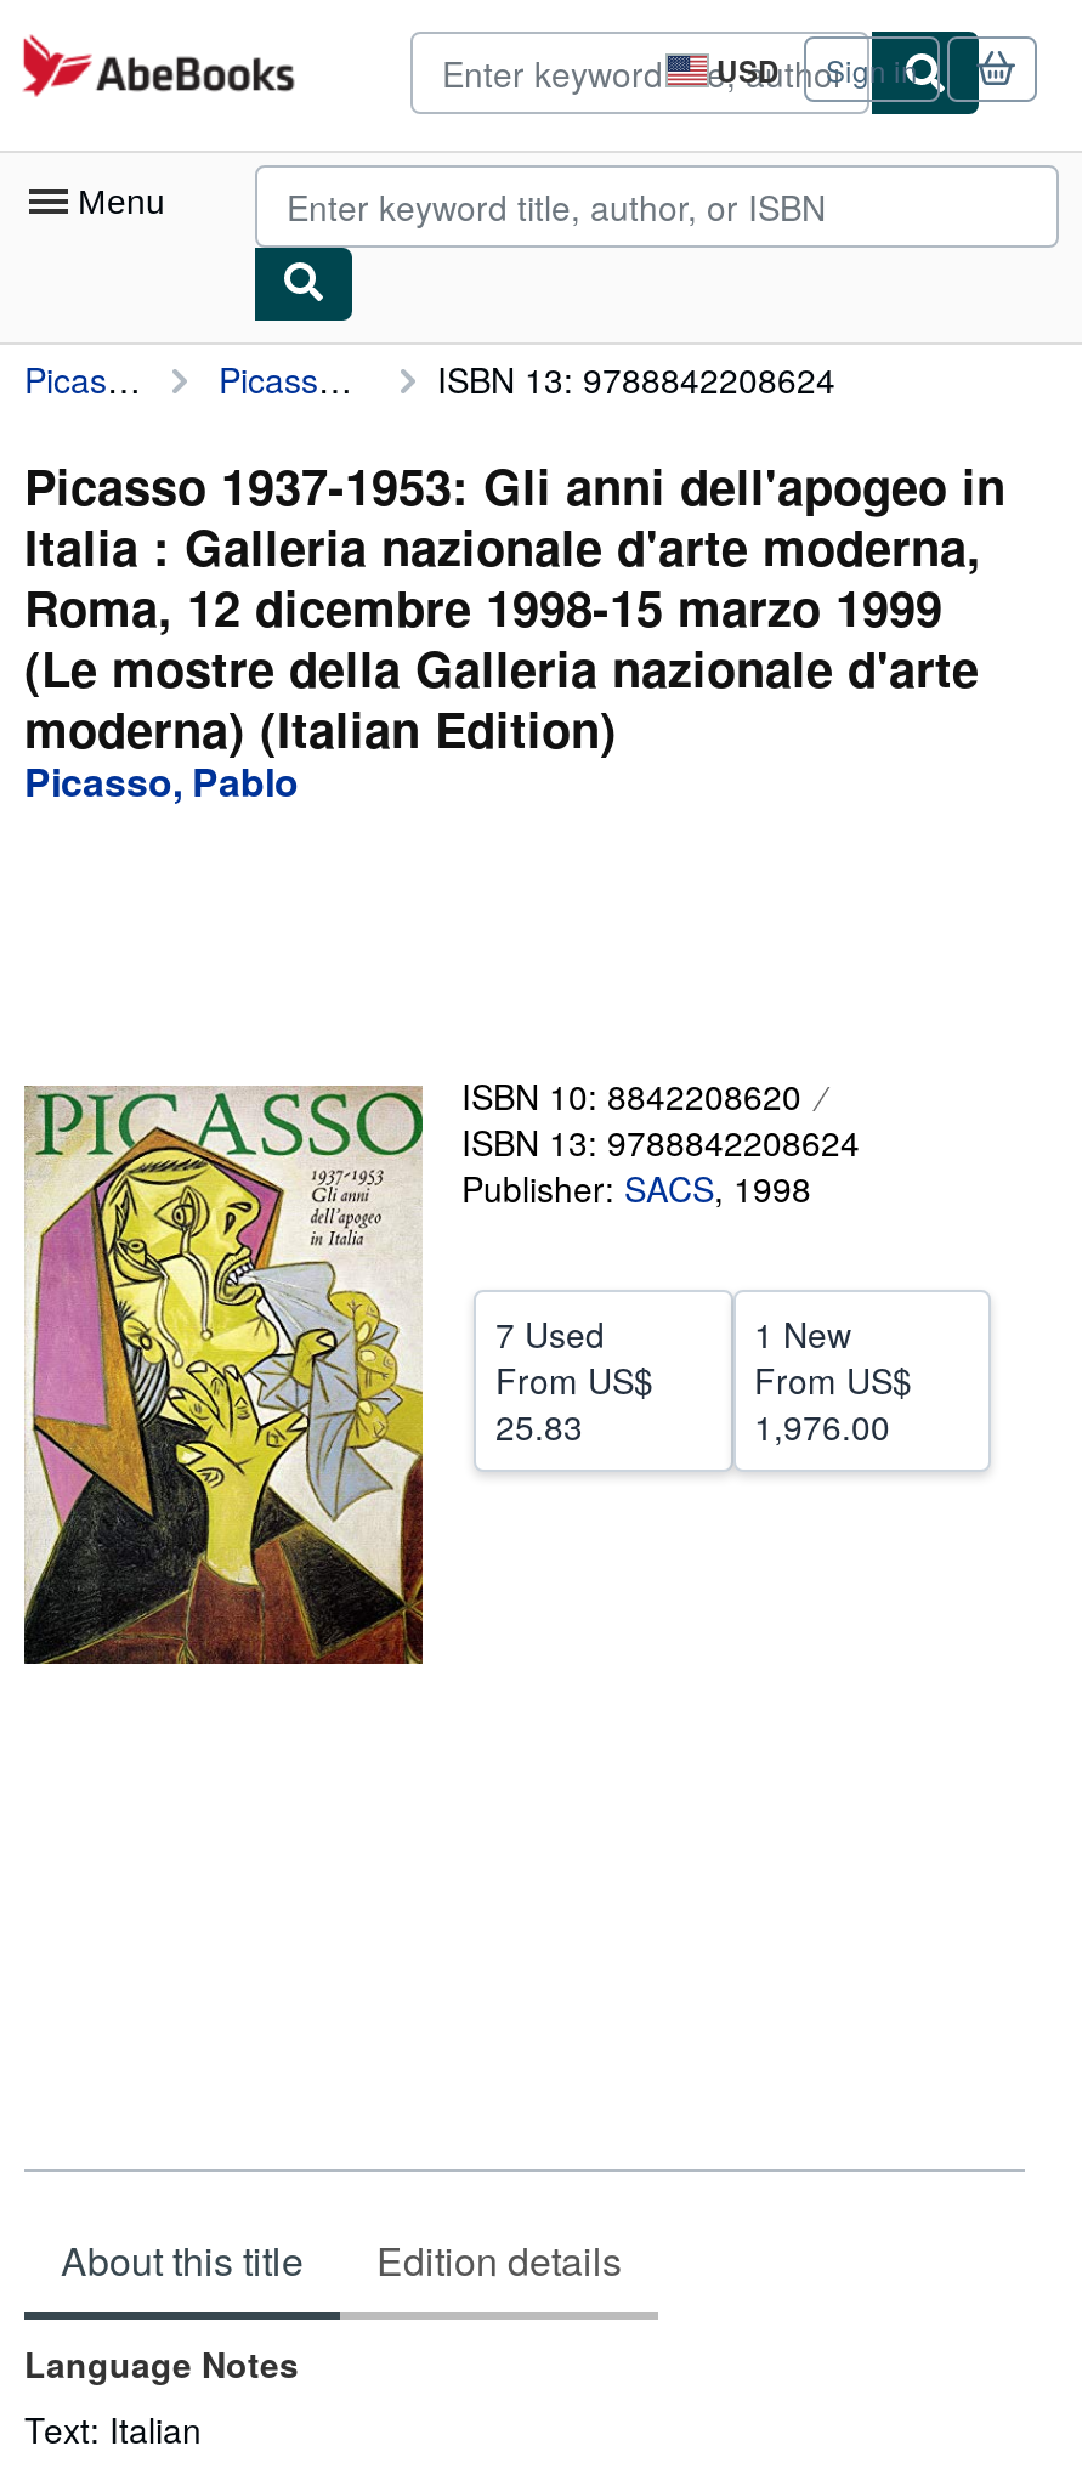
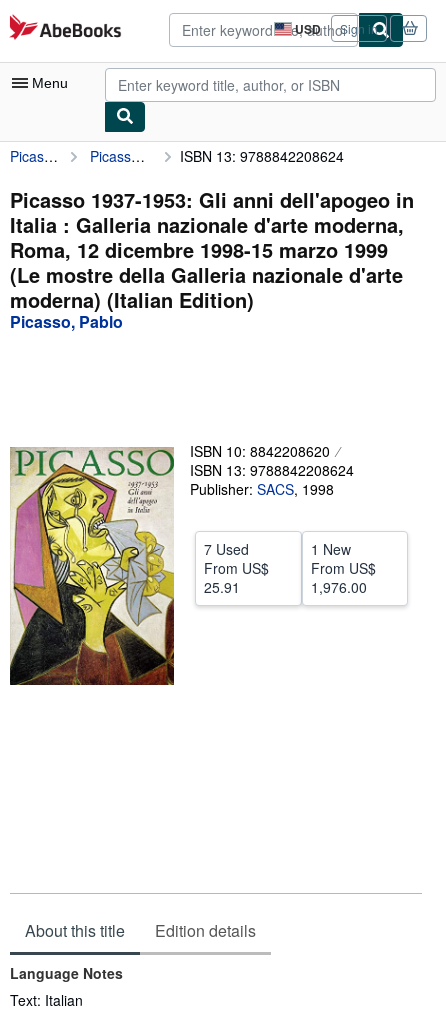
- 25.83
+ 25.91
